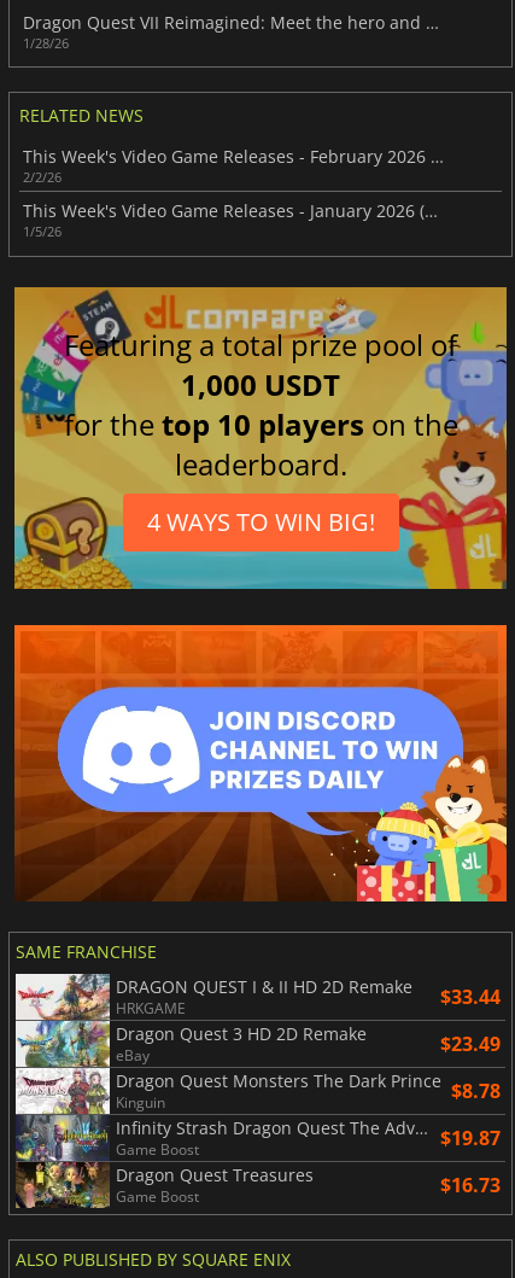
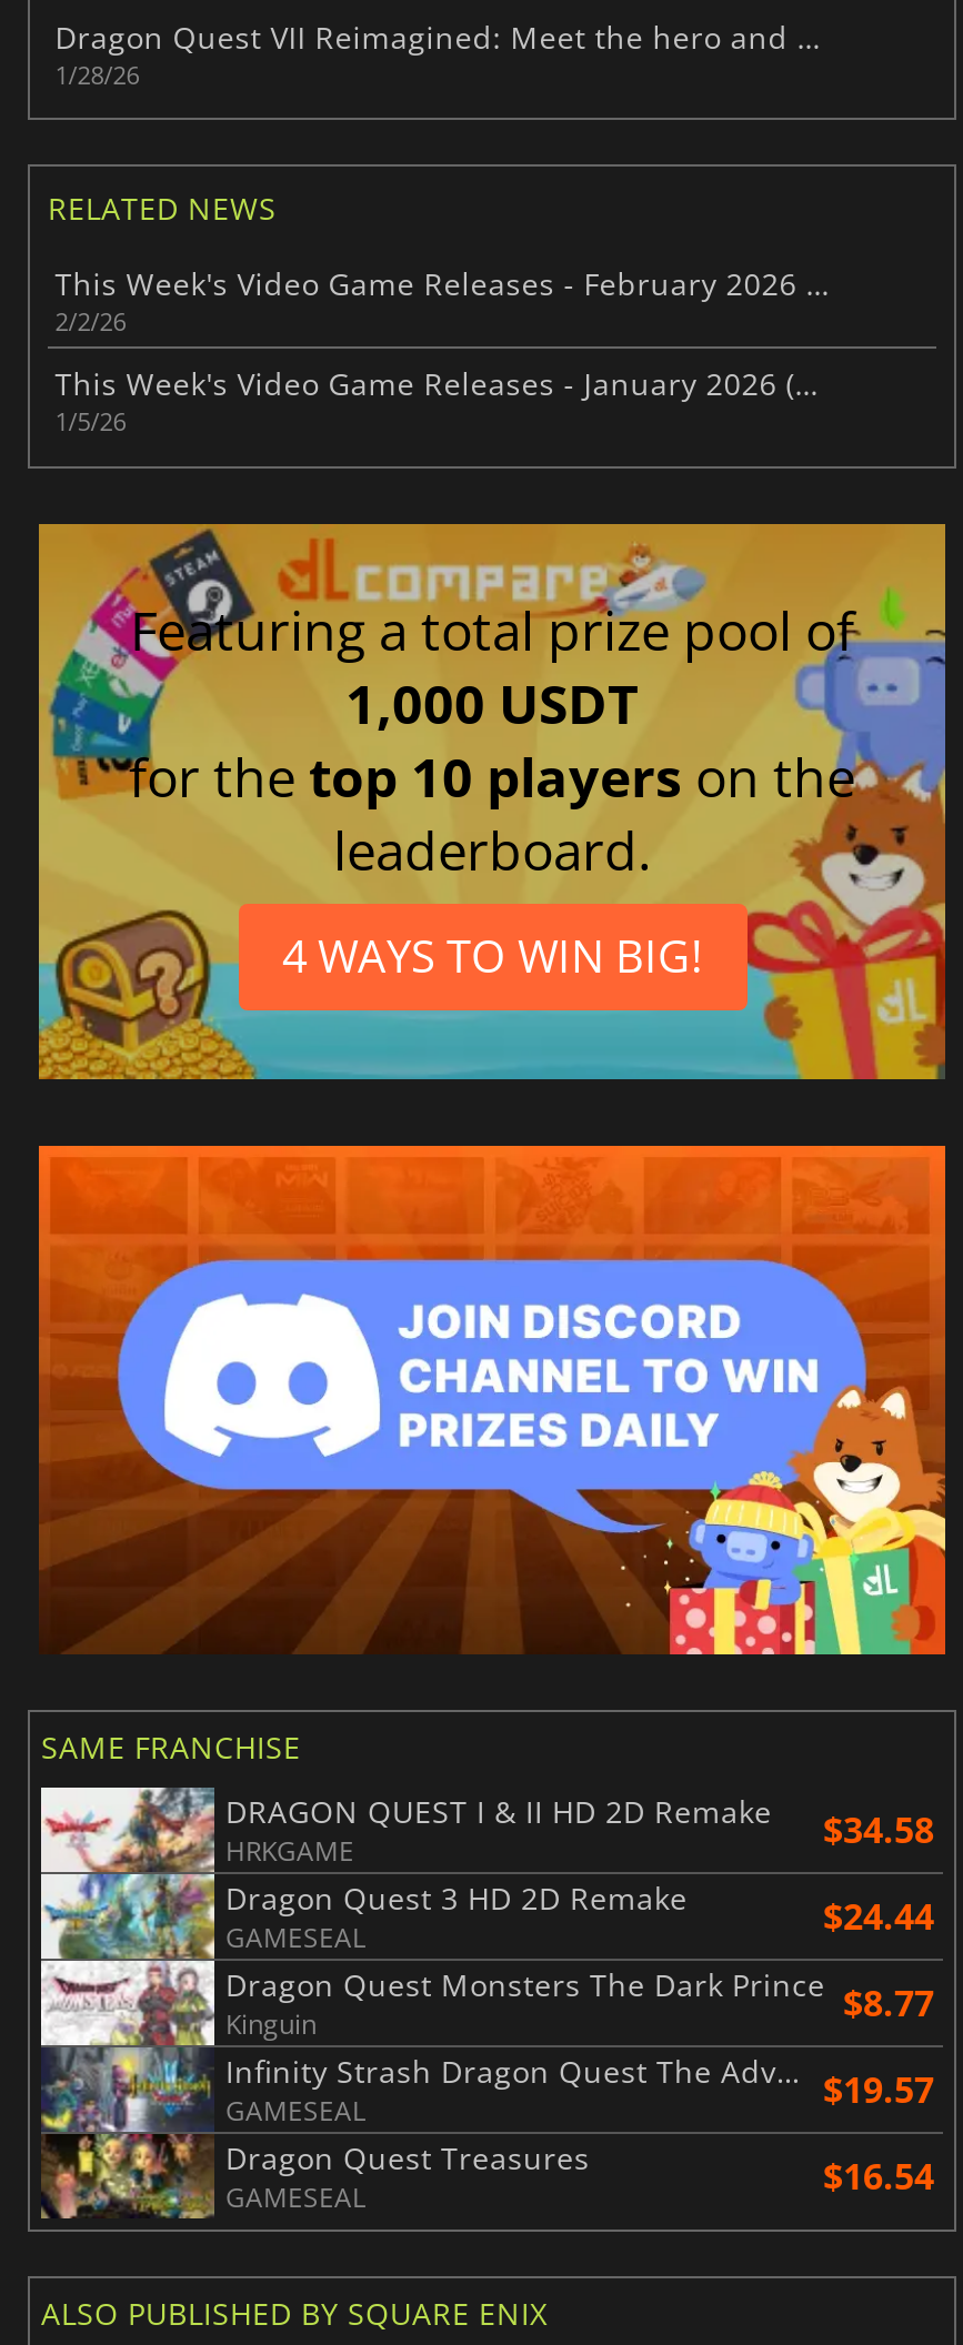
- DRAGON QUEST I & II HD 2D Remake $33.44
+ DRAGON QUEST I & II HD 2D Remake $34.58

- eBay
- $23.49
+ GAMESEAL
+ $24.44

- Dragon Quest Monsters The Dark Prince $8.78
+ Dragon Quest Monsters The Dark Prince $8.77

- Game Boost
- $19.87
+ GAMESEAL
+ $19.57

- Game Boost
- $16.73
+ GAMESEAL
+ $16.54
